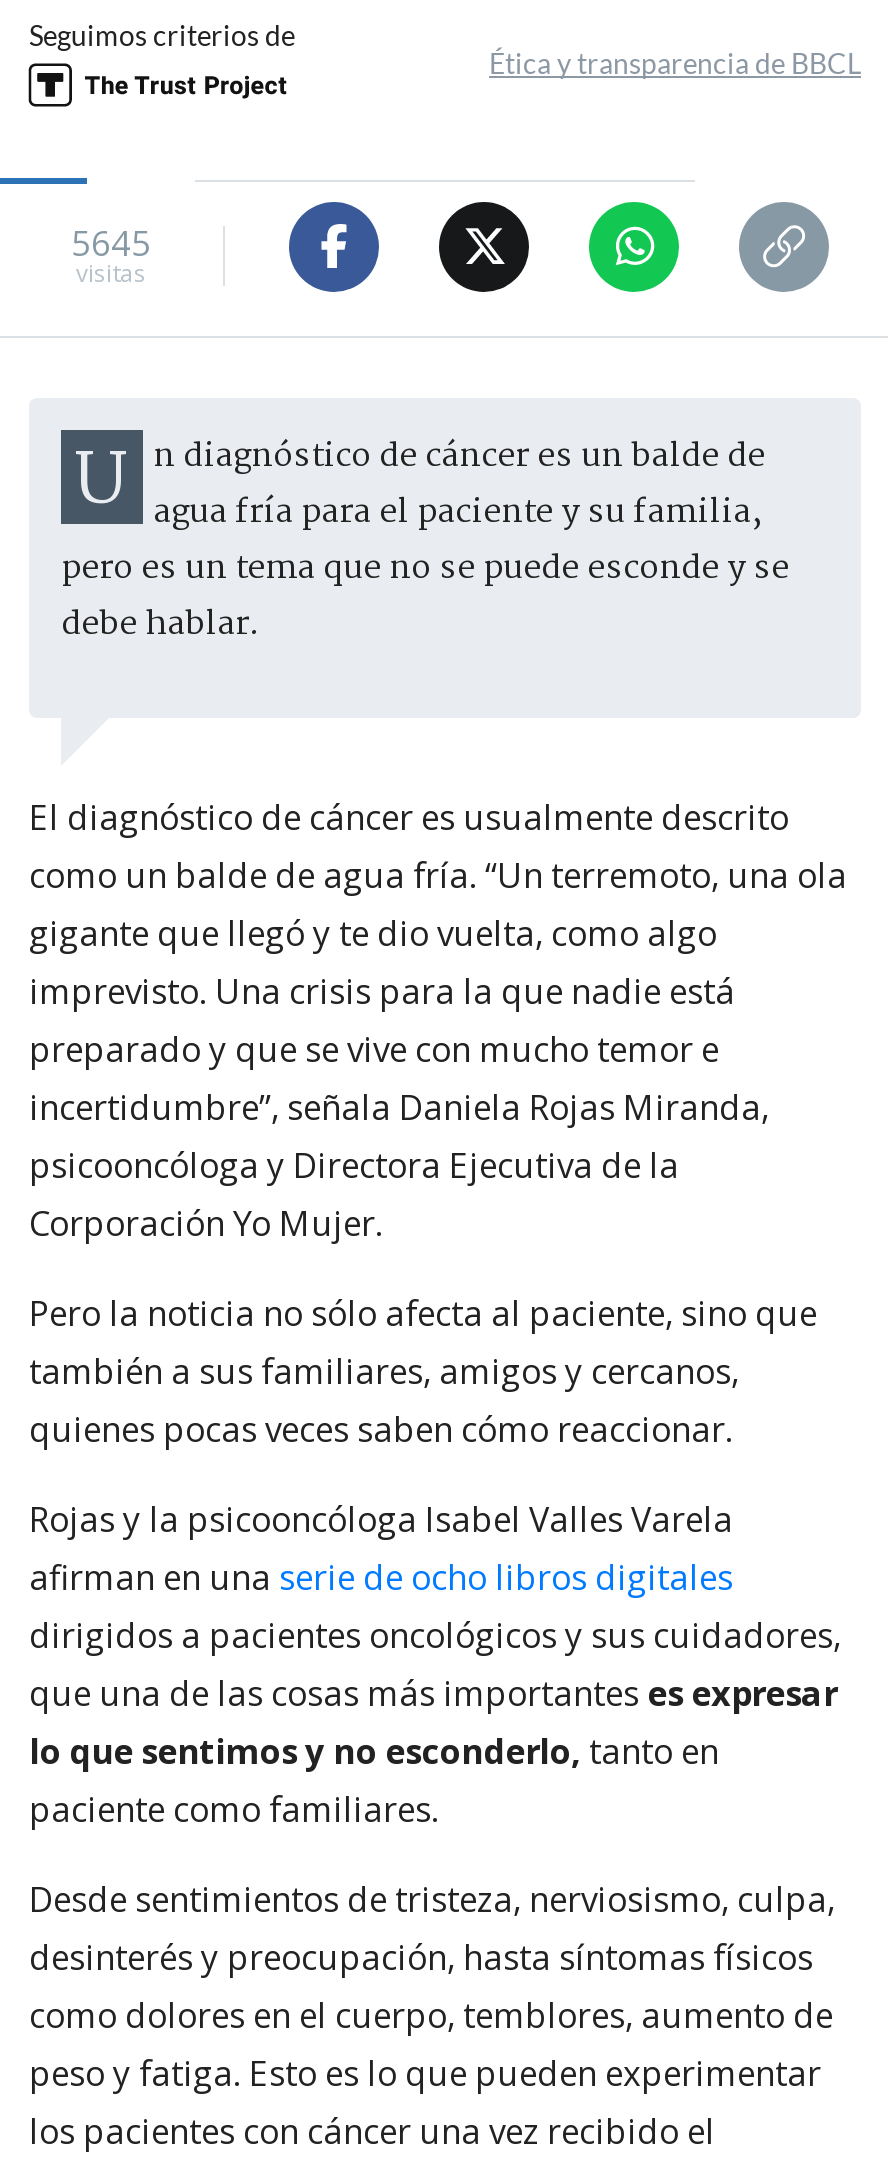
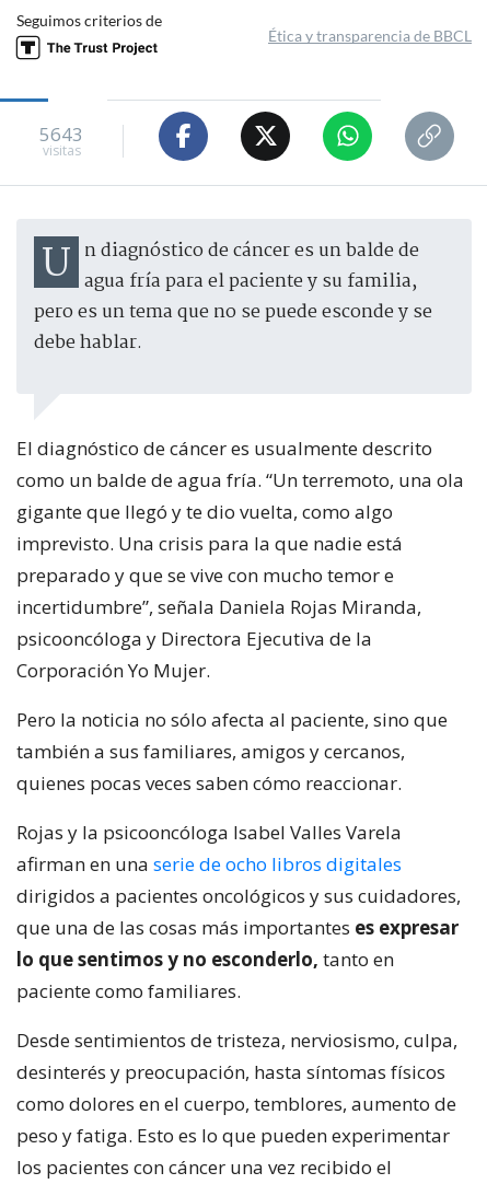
- 5645
+ 5643
